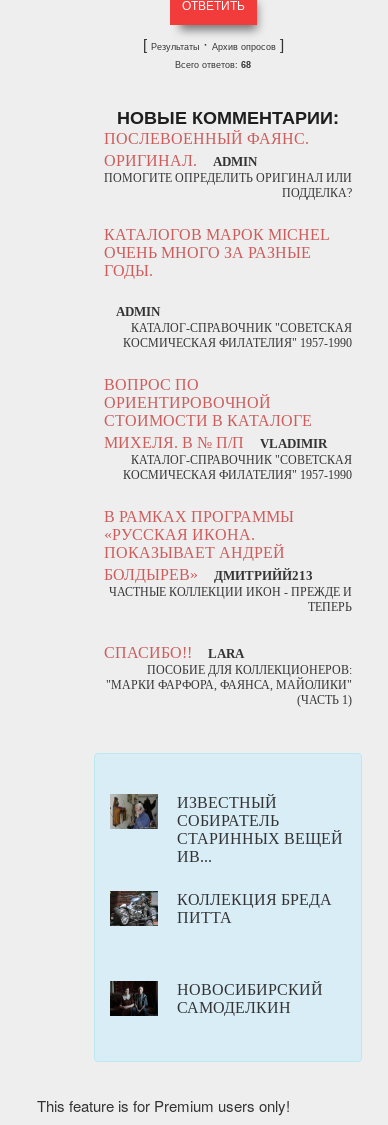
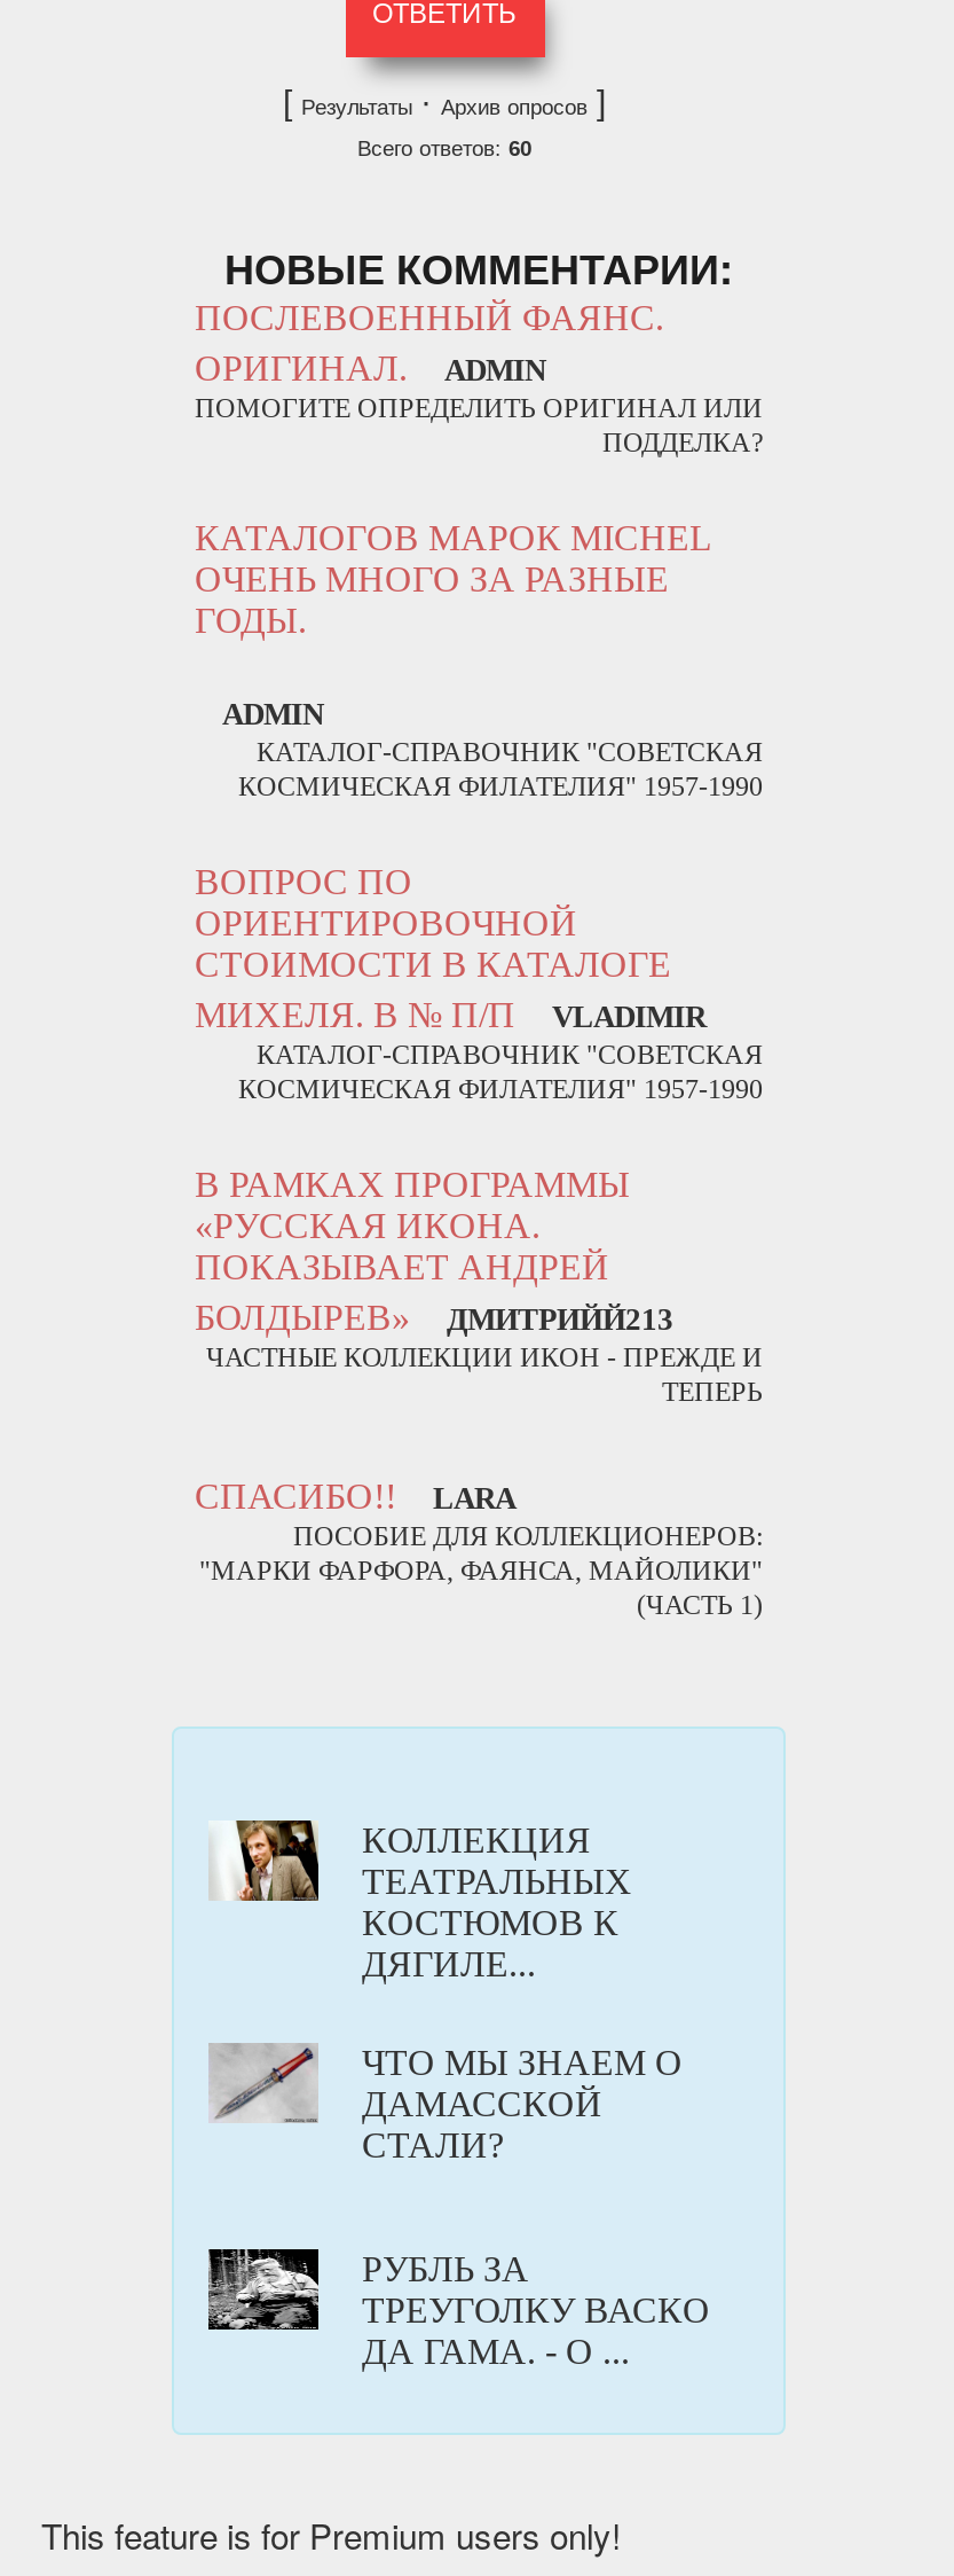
- Всего ответов: 68
+ Всего ответов: 60

- [image]
- ИЗВЕСТНЫЙ
- СОБИРАТЕЛЬ
- СТАРИННЫХ ВЕЩЕЙ
- ИВ...
+ [image]
+ КОЛЛЕКЦИЯ
+ ТЕАТРАЛЬНЫХ
+ КОСТЮМОВ К
+ ДЯГИЛЕ...

- [image]
- КОЛЛЕКЦИЯ БРЕДА
- ПИТТА
+ [image]
+ ЧТО МЫ ЗНАЕМ О
+ ДАМАССКОЙ
+ СТАЛИ?

- [image]
- НОВОСИБИРСКИЙ
- САМОДЕЛКИН
+ [image]
+ РУБЛЬ ЗА
+ ТРЕУГОЛКУ ВАСКО
+ ДА ГАМА. - О ...
